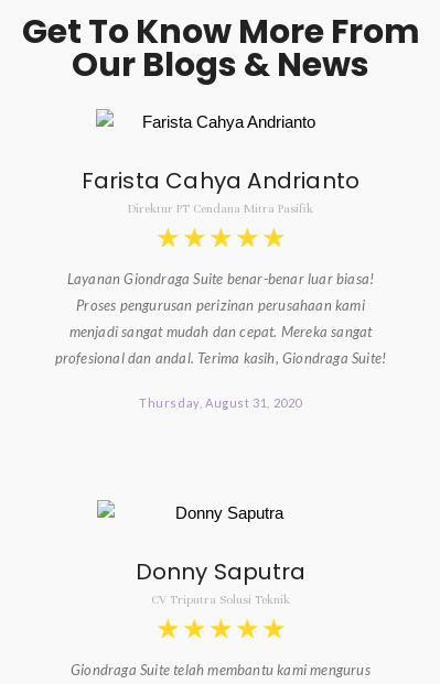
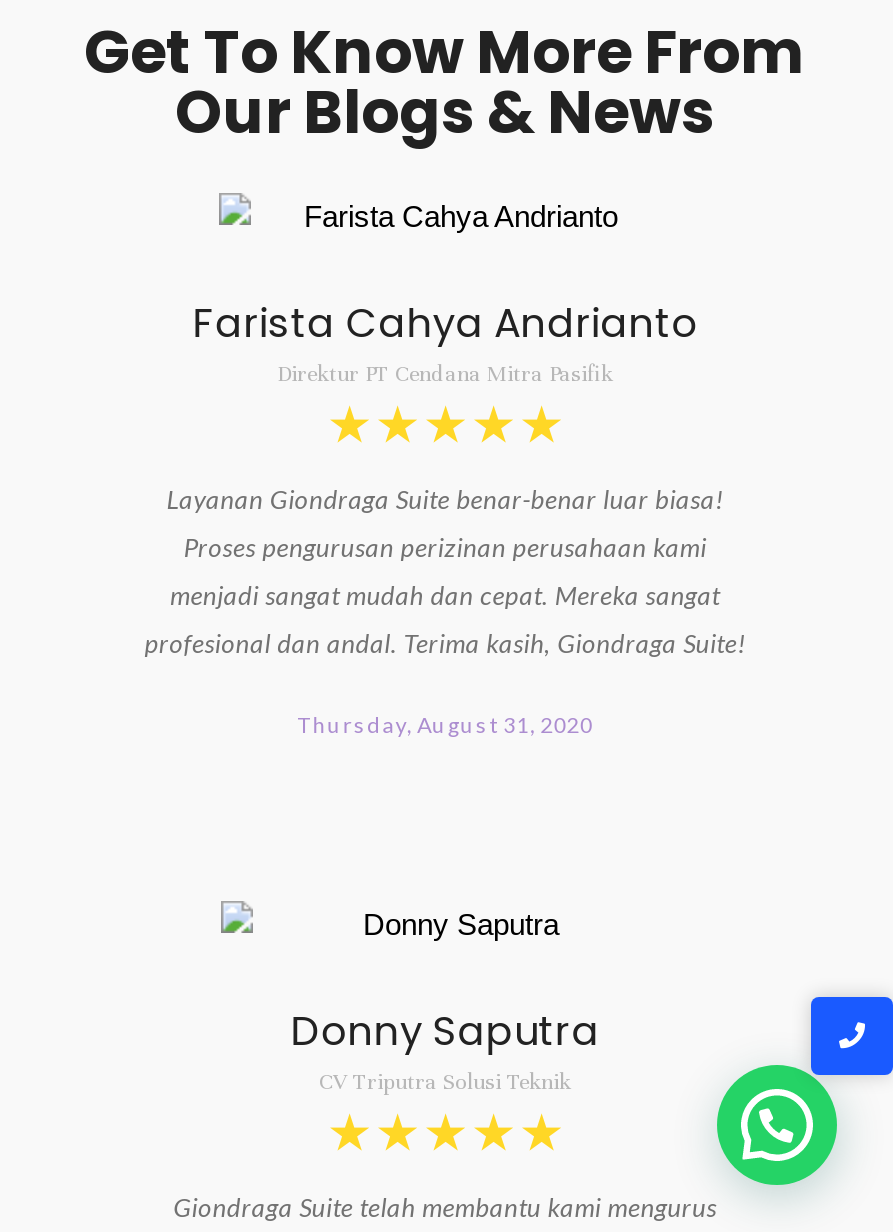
+ [image]
